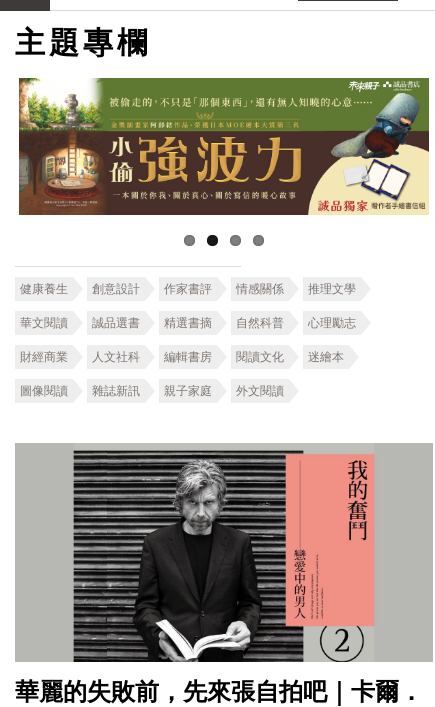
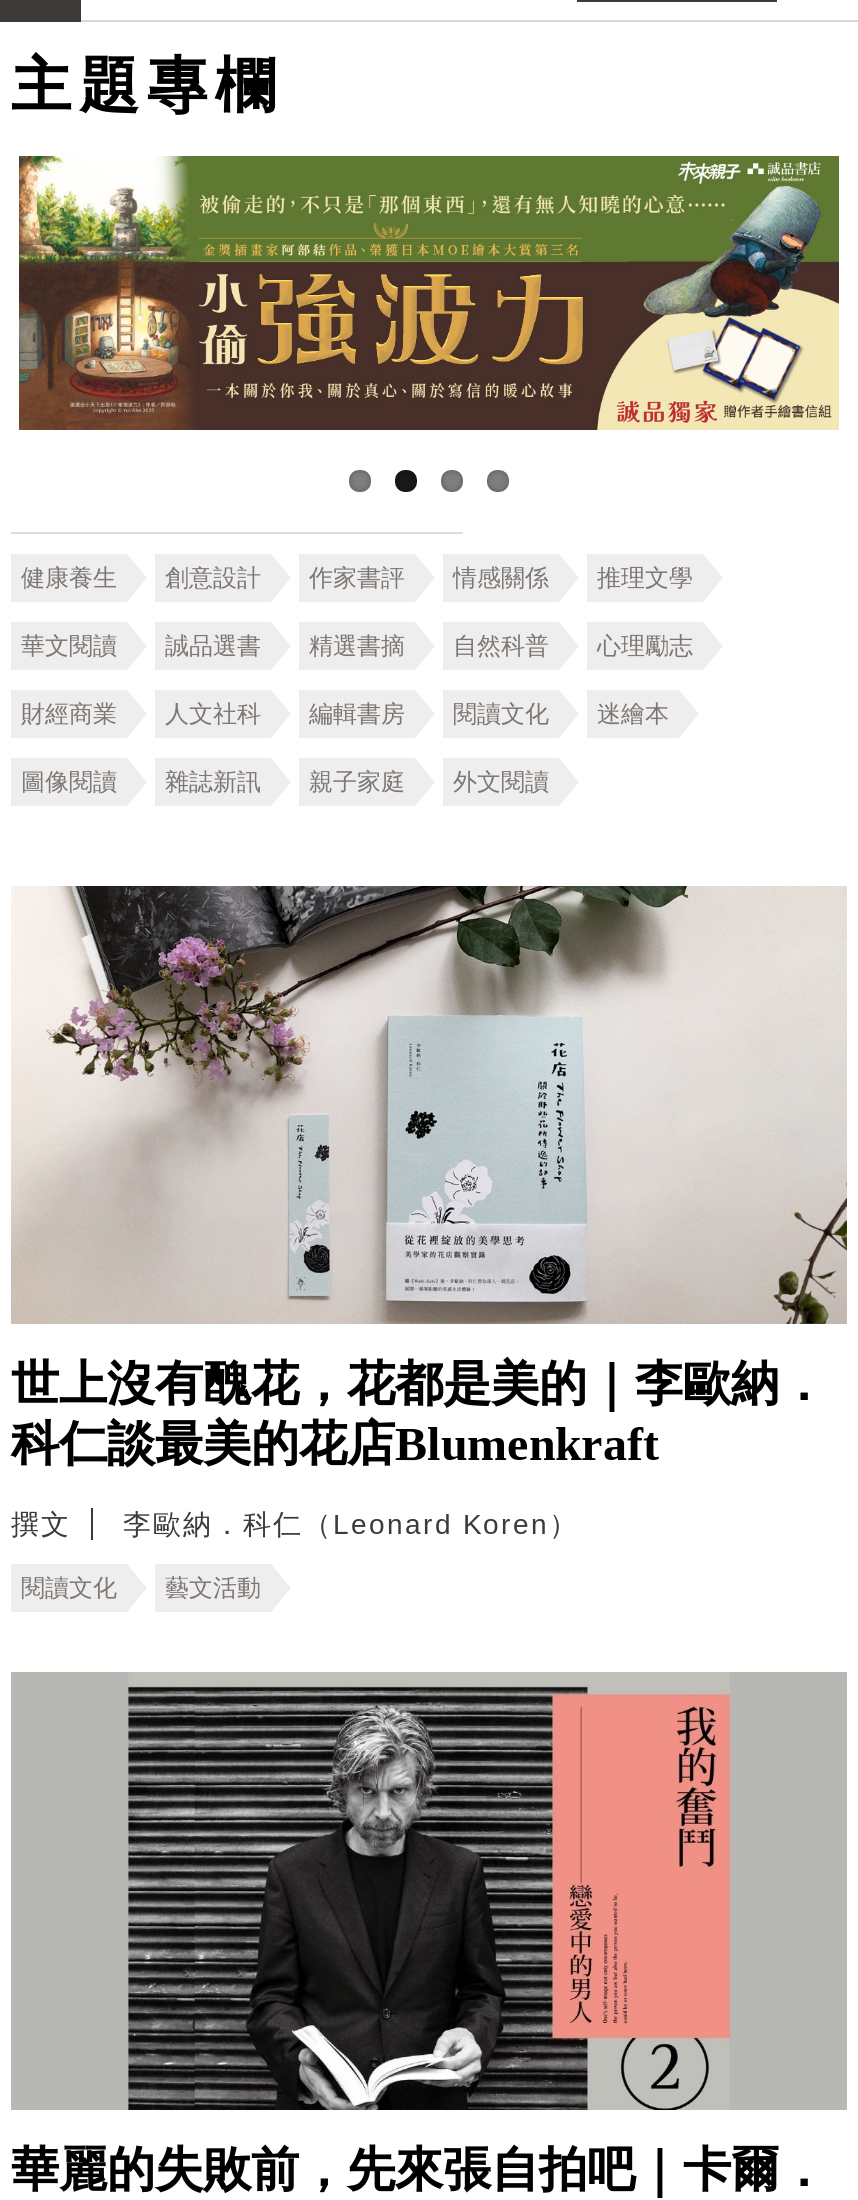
+ [image]
+ 世上沒有醜花，花都是美的｜李歐納．
+ 科仁談最美的花店Blumenkraft
+ 撰文
+ 李歐納．科仁（Leonard Koren）
+ 閱讀文化
+ 藝文活動
